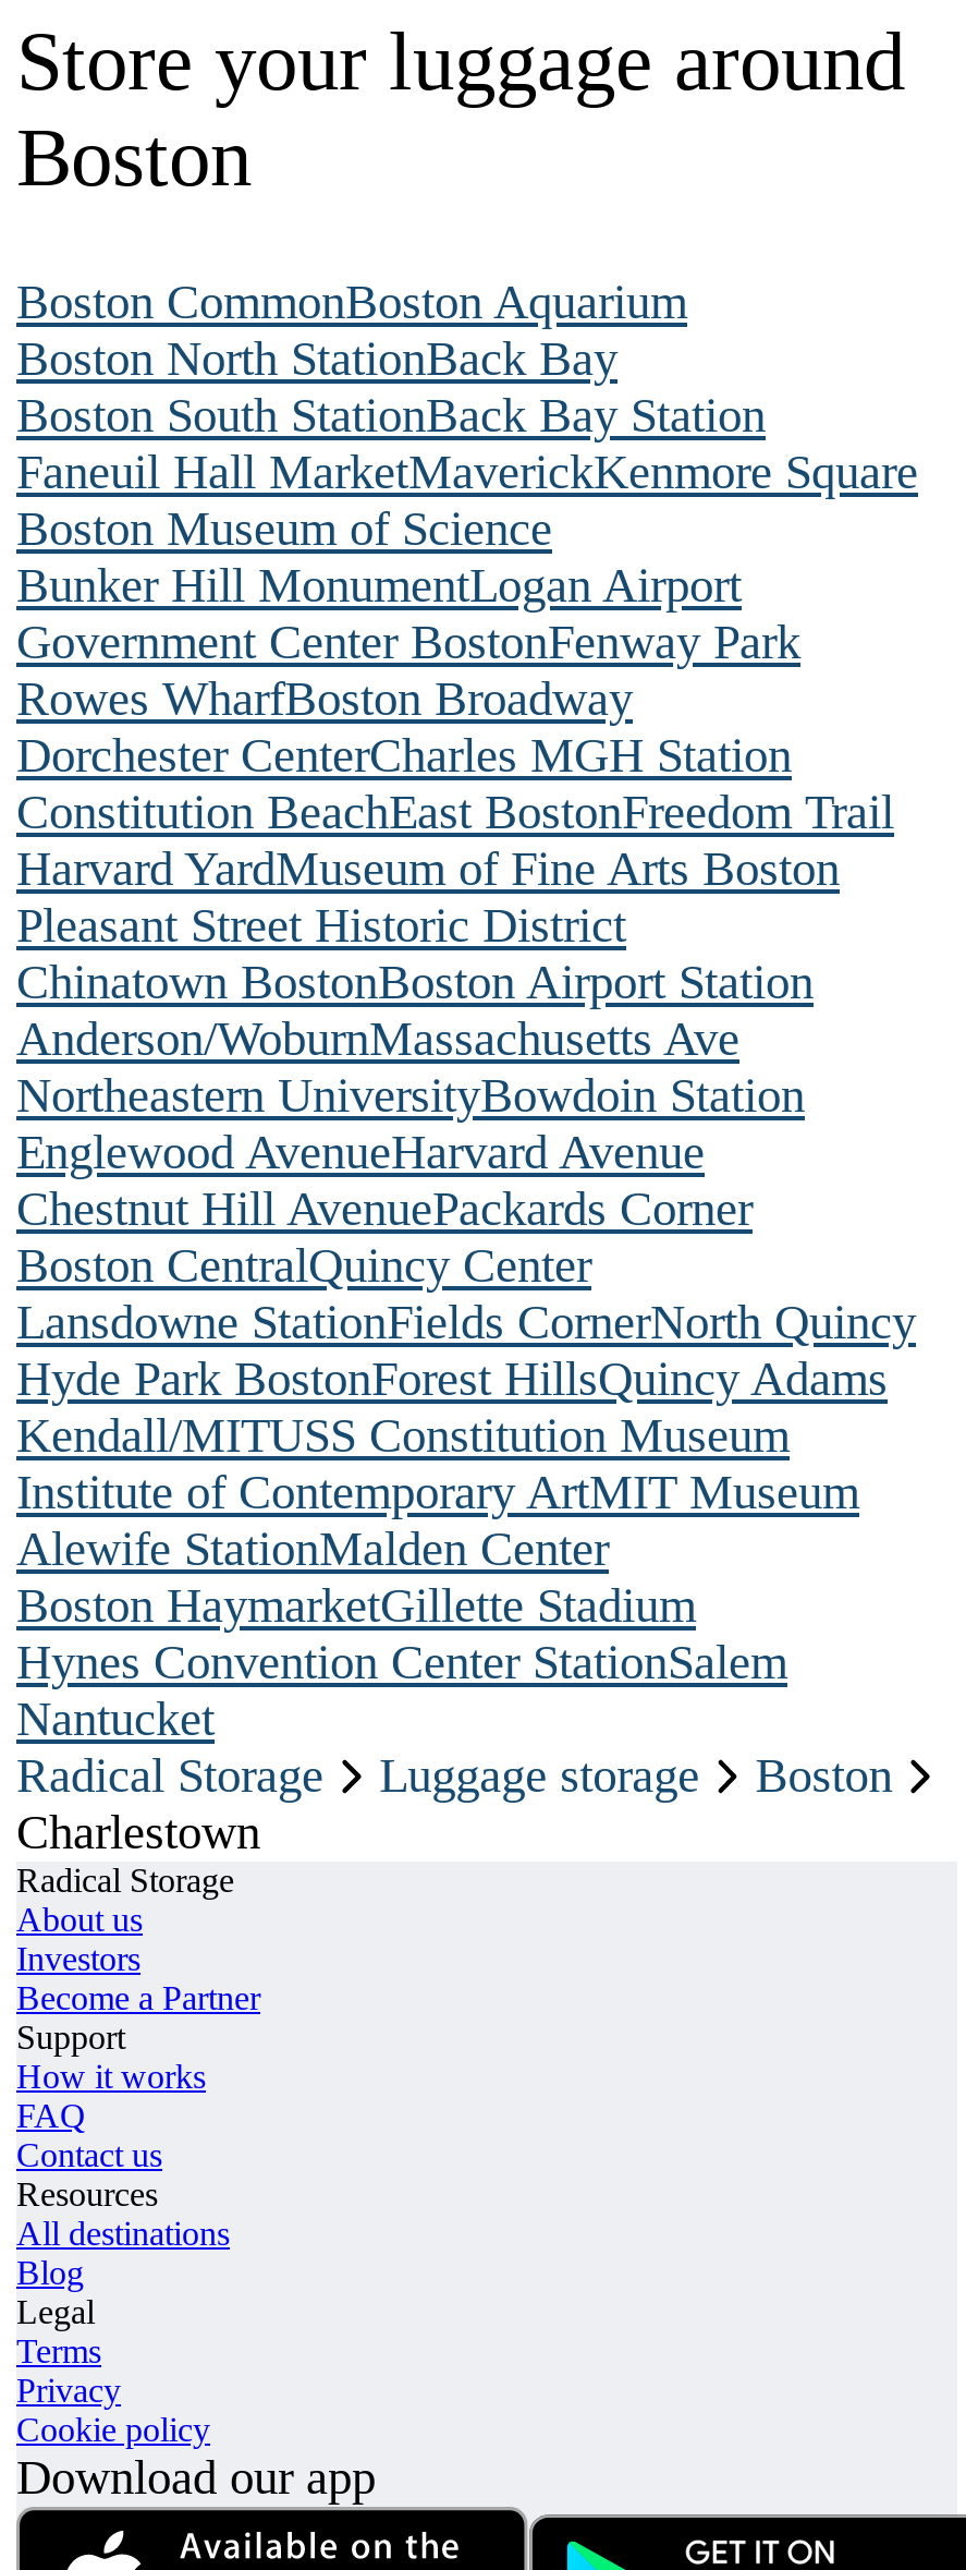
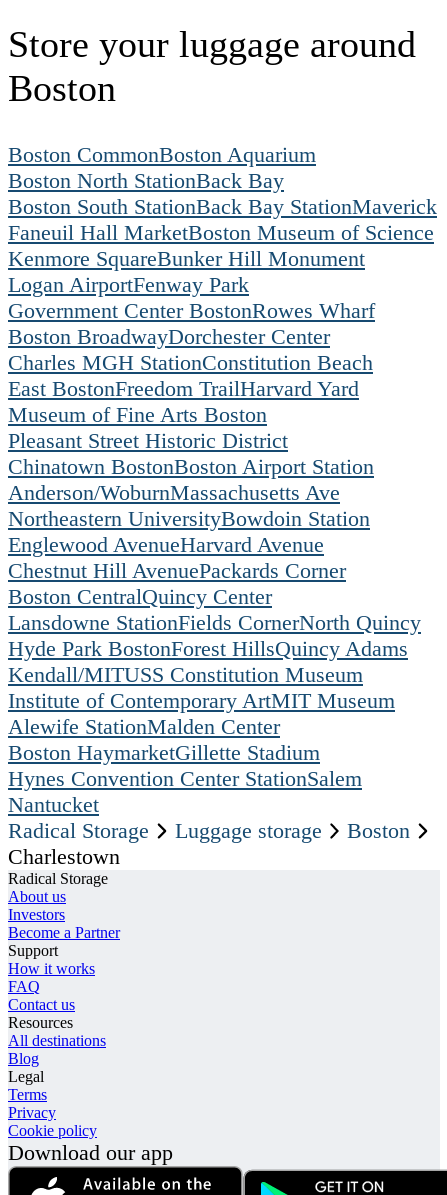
- Boston South StationBack Bay Station
- Faneuil Hall MarketMaverickKenmore Square
- Boston Museum of Science
- Bunker Hill MonumentLogan Airport
- Government Center BostonFenway Park
- Rowes WharfBoston Broadway
- Dorchester CenterCharles MGH Station
- Constitution BeachEast BostonFreedom Trail
- Harvard YardMuseum of Fine Arts Boston
+ Boston South StationBack Bay StationMaverick
+ Faneuil Hall MarketBoston Museum of Science
+ Kenmore SquareBunker Hill Monument
+ Logan AirportFenway Park
+ Government Center BostonRowes Wharf
+ Boston BroadwayDorchester Center
+ Charles MGH StationConstitution Beach
+ East BostonFreedom TrailHarvard Yard
+ Museum of Fine Arts Boston
